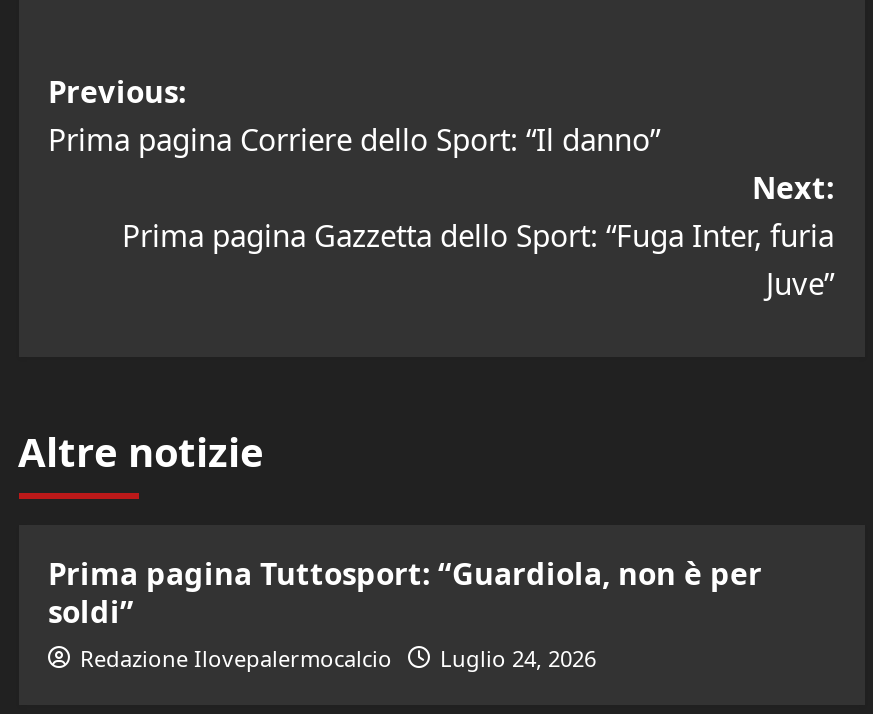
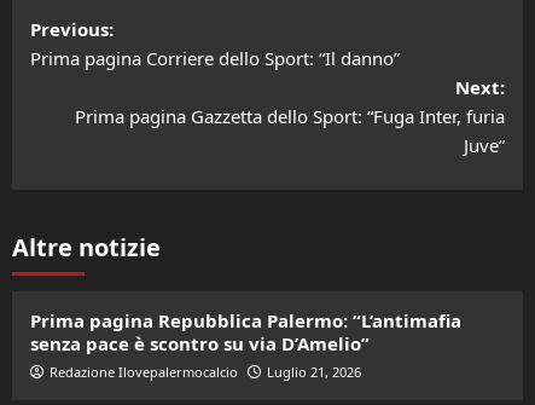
- Prima pagina Tuttosport: “Guardiola, non è per
- soldi”
+ Prima pagina Repubblica Palermo: “L’antimafia
+ senza pace è scontro su via D’Amelio”

- Redazione Ilovepalermocalcio Luglio 24, 2026
+ Redazione Ilovepalermocalcio Luglio 21, 2026
